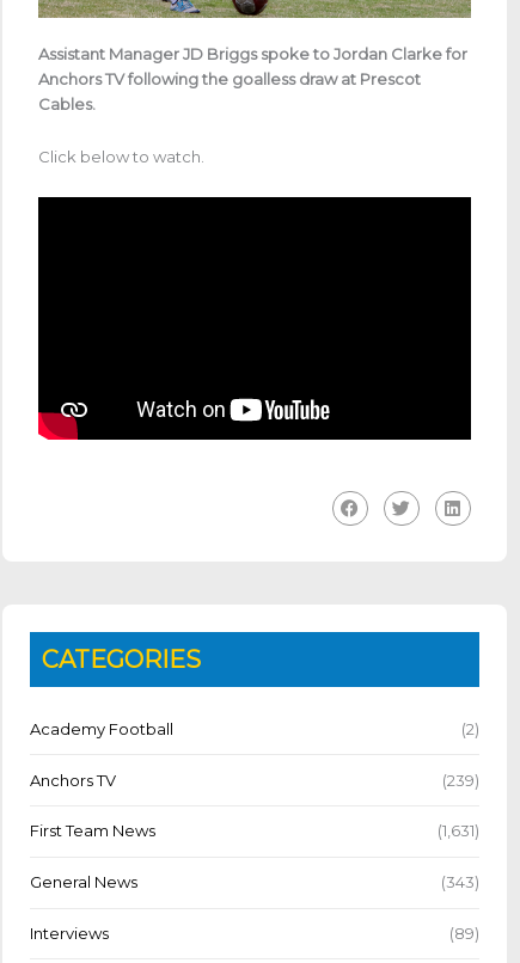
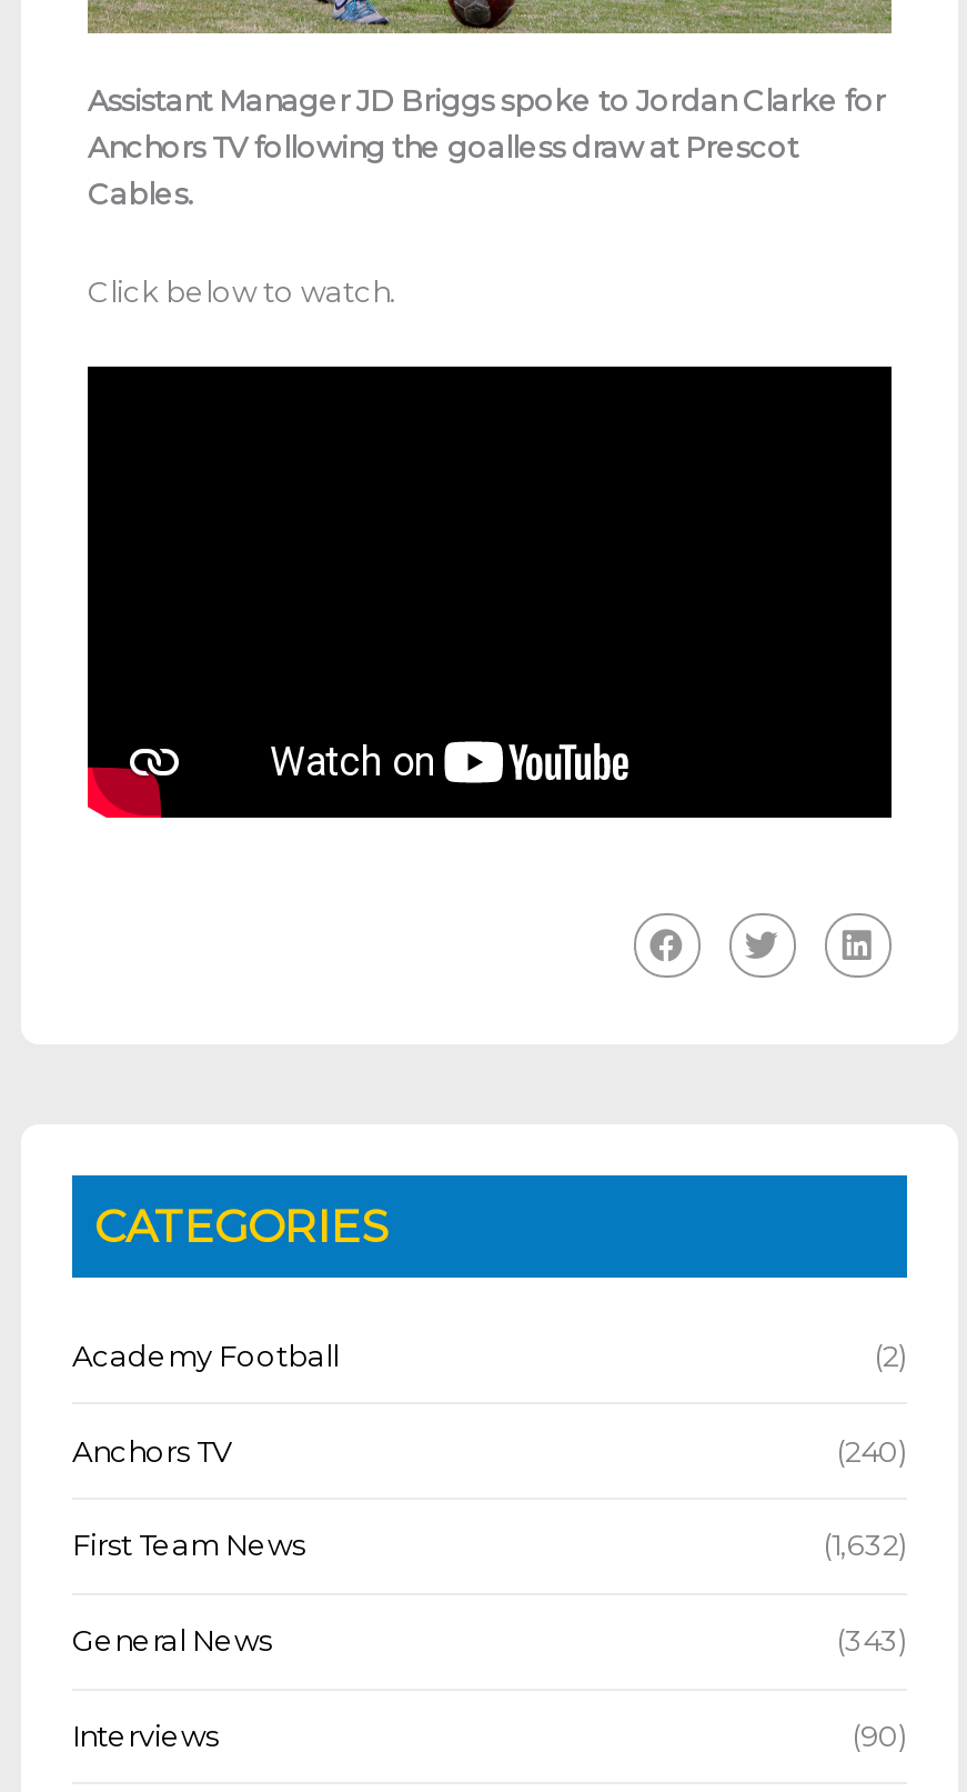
- (239)
+ (240)

- (1,631)
+ (1,632)

- (89)
+ (90)
